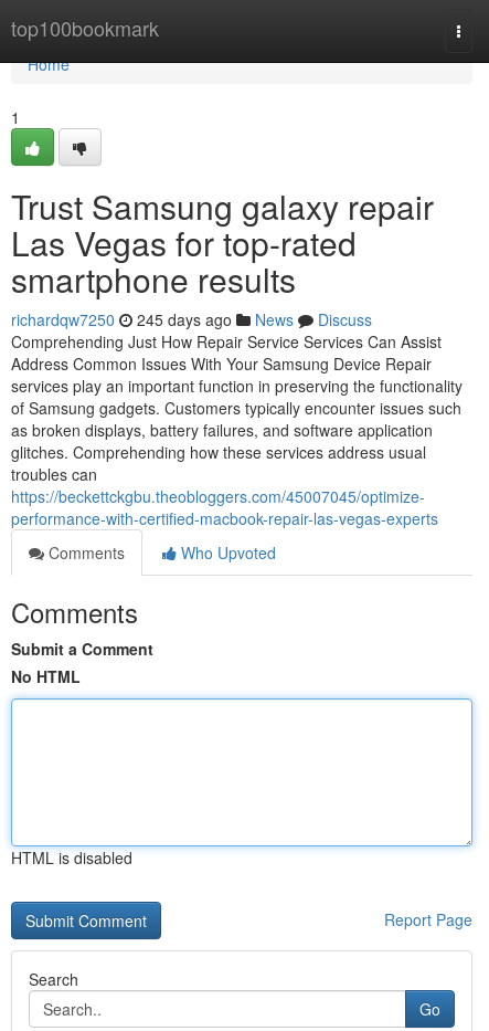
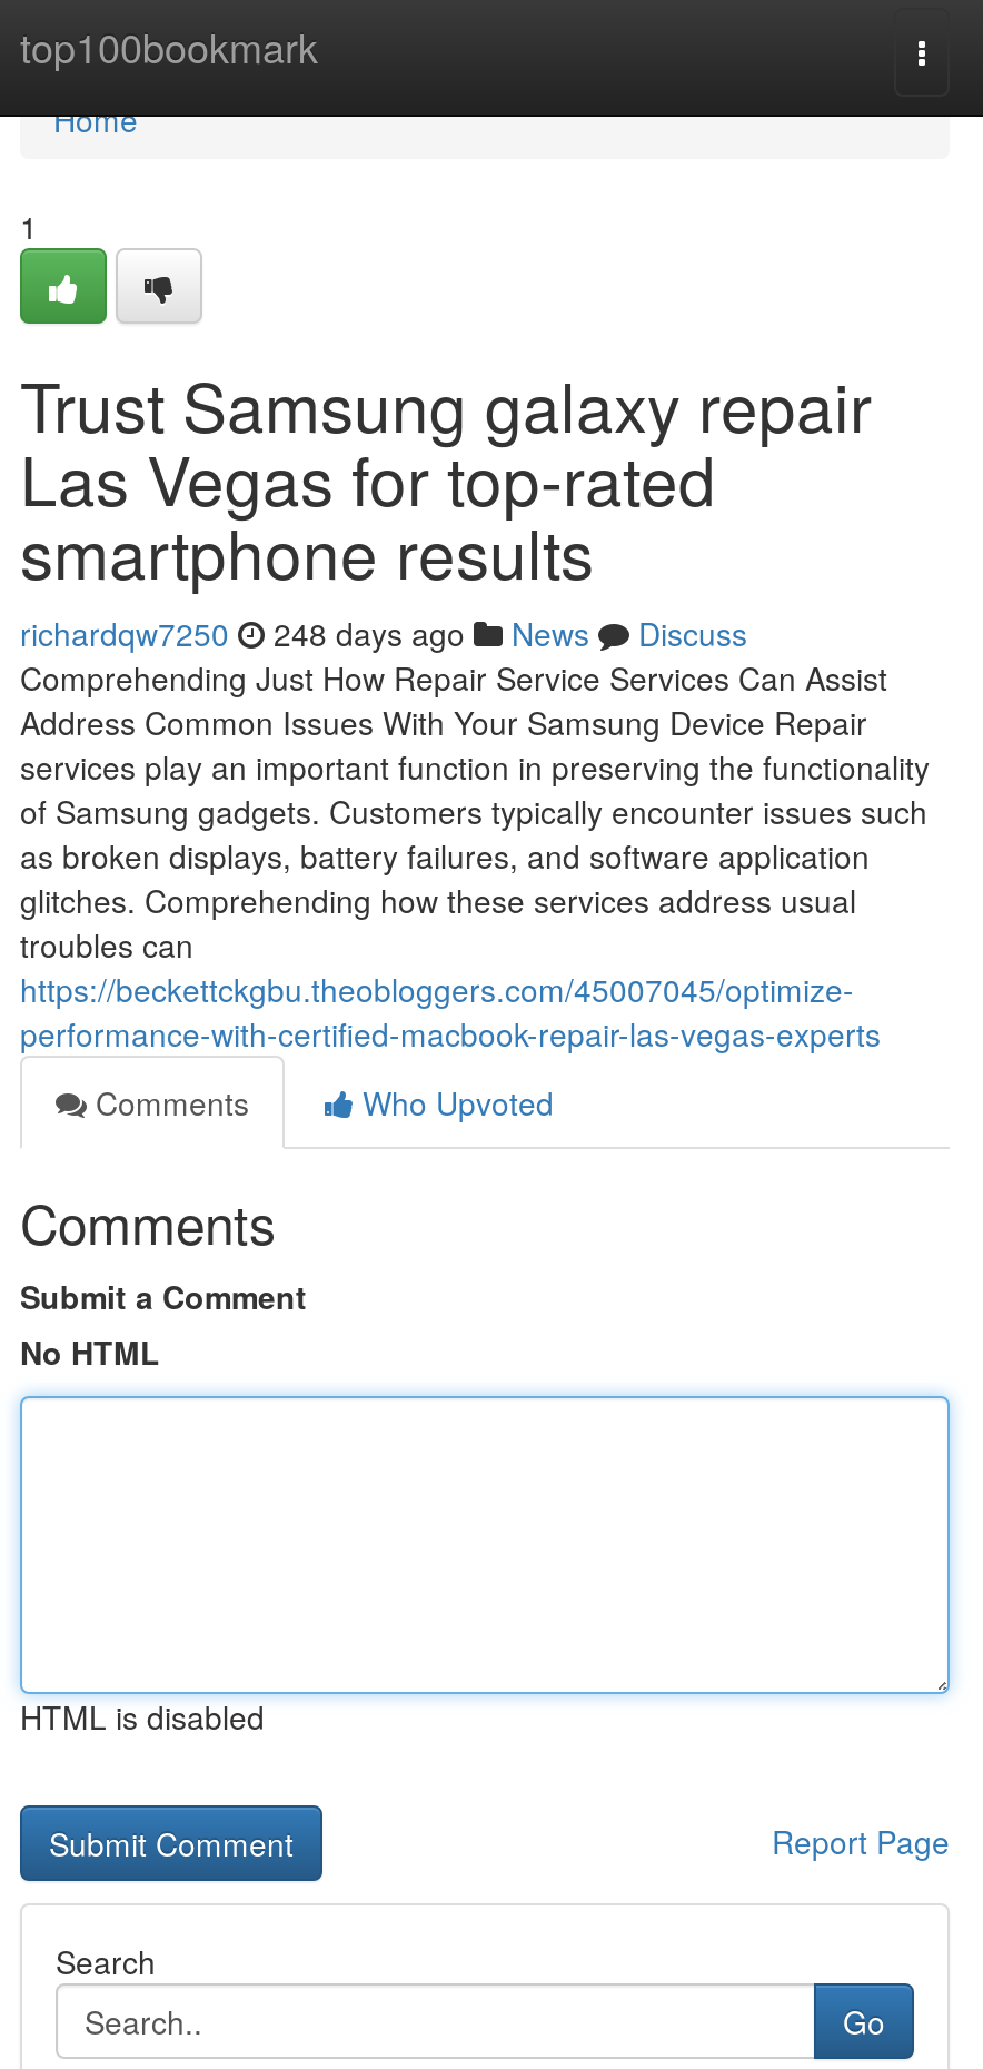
- richardqw7250 245 days ago News Discuss
+ richardqw7250 248 days ago News Discuss
